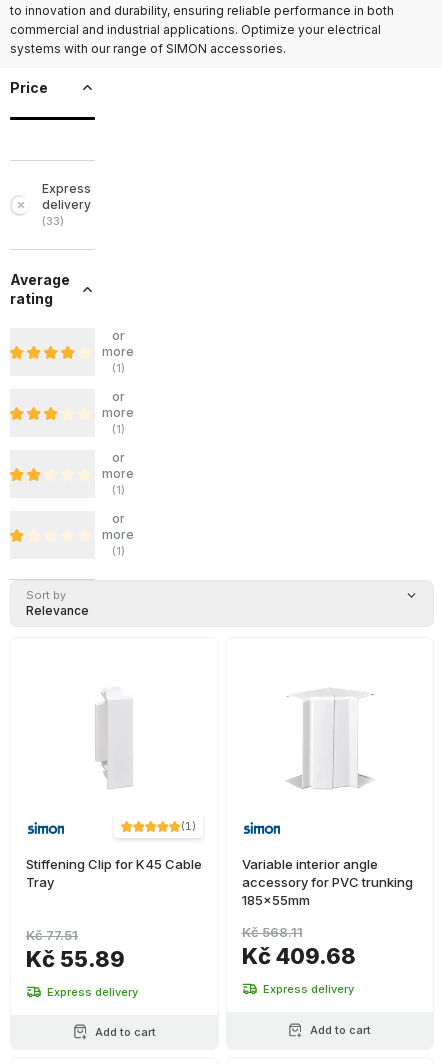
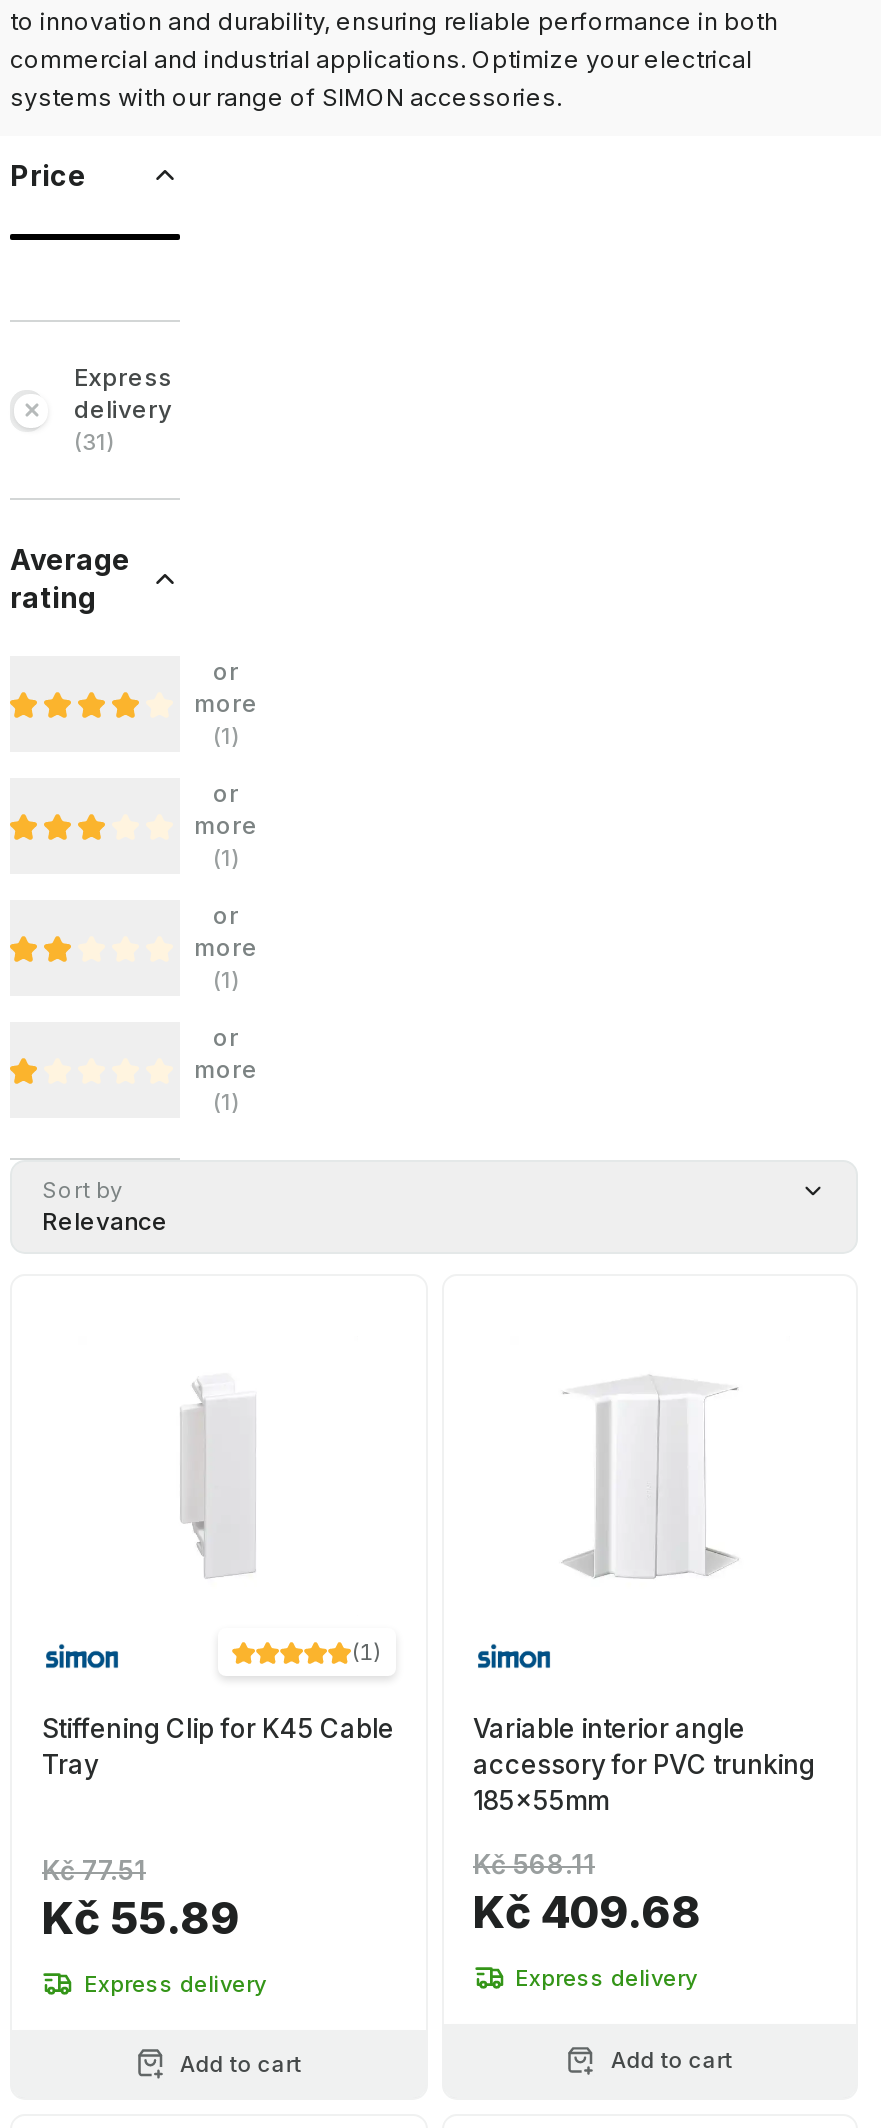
- (33)
+ (31)
